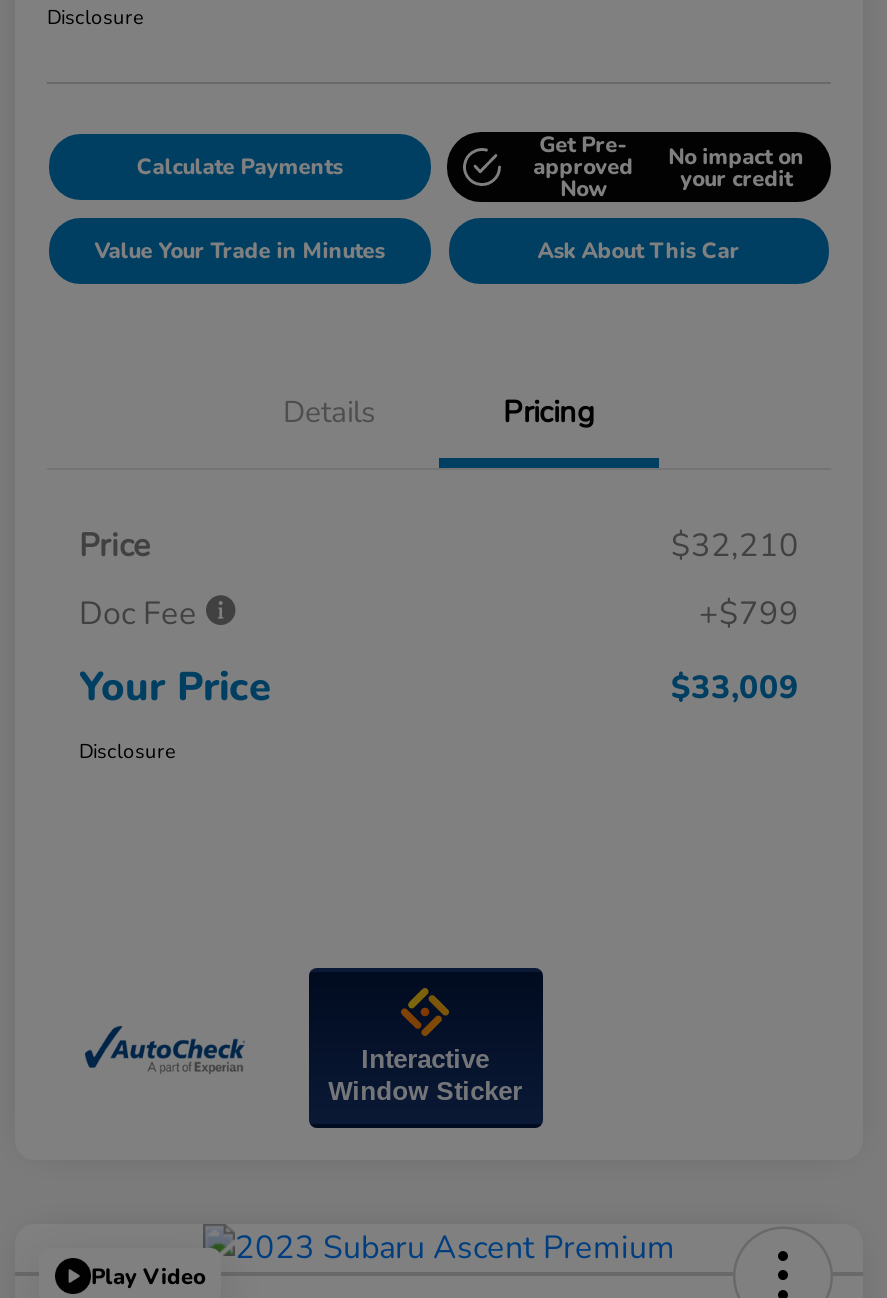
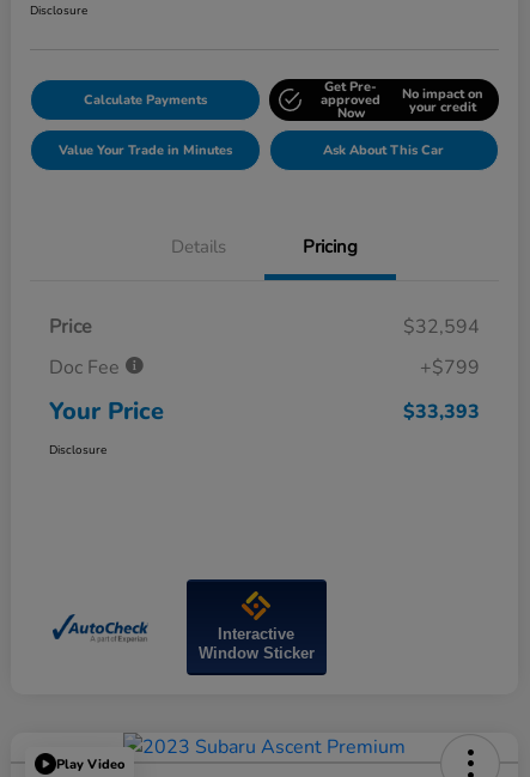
- $32,210
+ $32,594

- $33,009
+ $33,393
